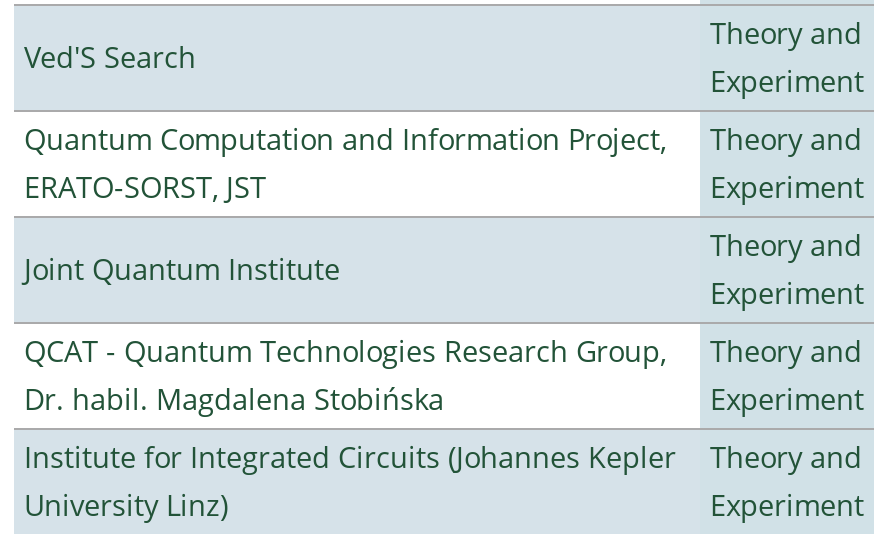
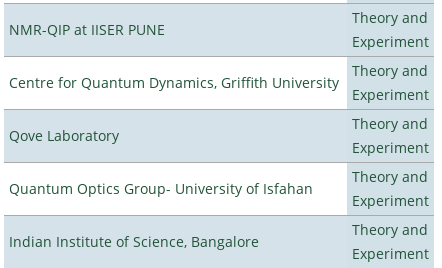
- Ved'S Search
+ NMR-QIP at IISER PUNE

- Quantum Computation and Information Project,
- ERATO-SORST, JST
+ Centre for Quantum Dynamics, Griffith University

- Joint Quantum Institute
+ Qove Laboratory

- QCAT - Quantum Technologies Research Group,
- Dr. habil. Magdalena Stobińska
+ Quantum Optics Group- University of Isfahan

- Institute for Integrated Circuits (Johannes Kepler
- University Linz)
+ Indian Institute of Science, Bangalore
